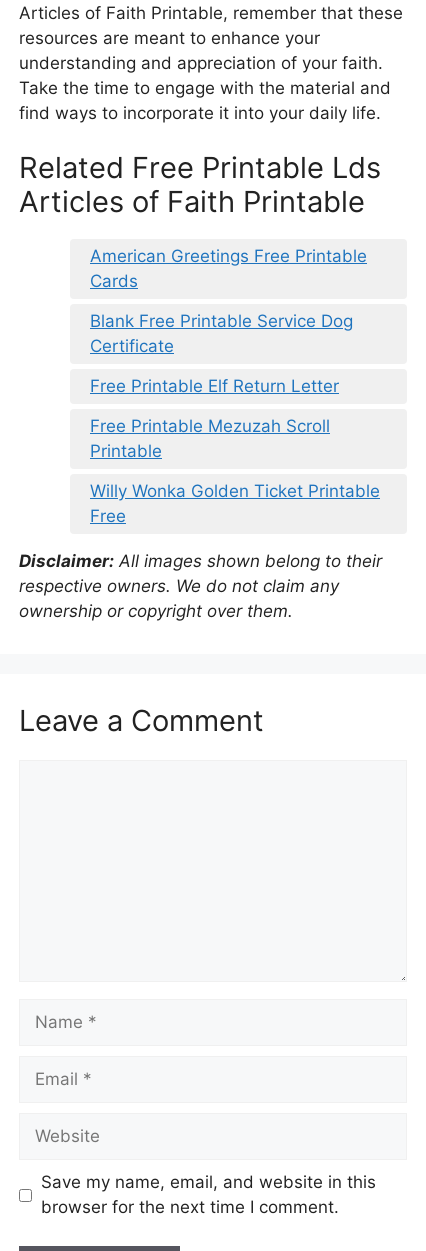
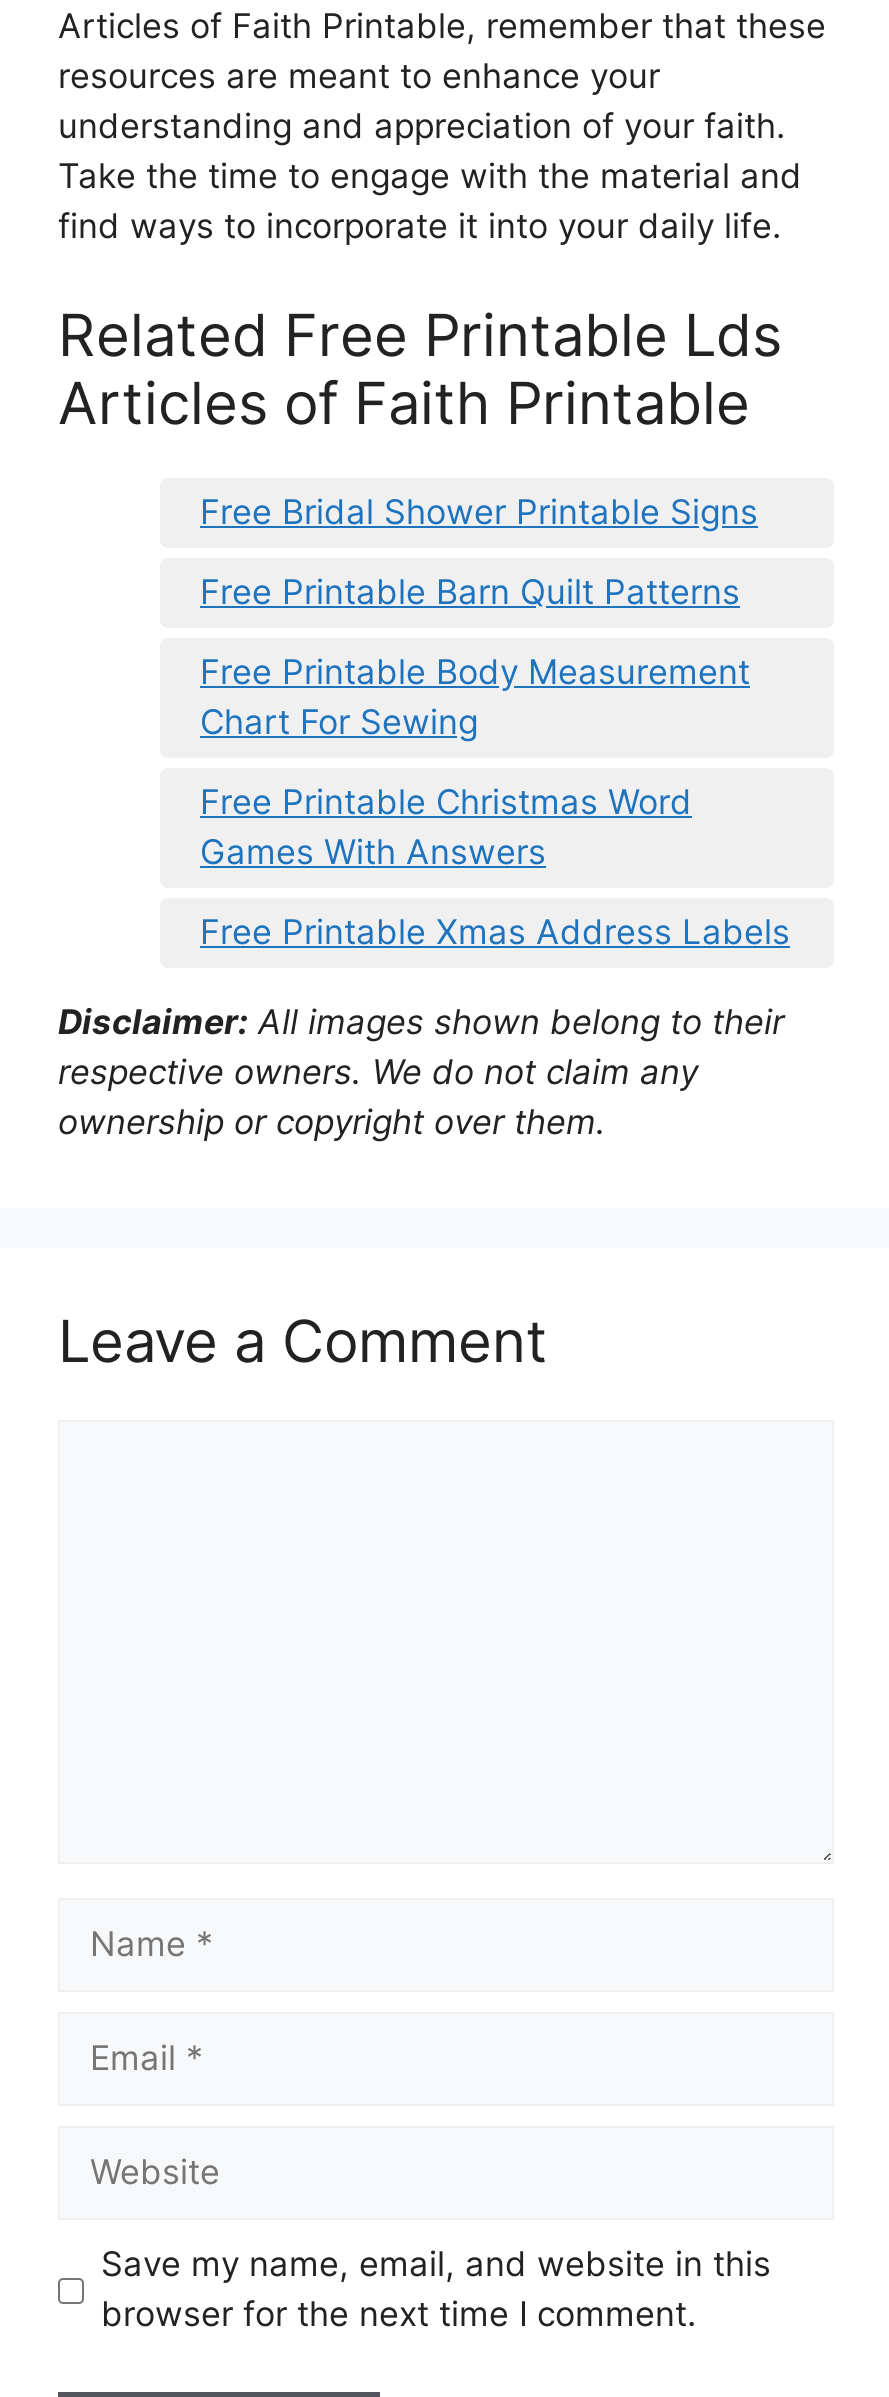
- American Greetings Free Printable
- Cards
+ Free Bridal Shower Printable Signs

- Blank Free Printable Service Dog
- Certificate
+ Free Printable Barn Quilt Patterns

- Free Printable Elf Return Letter
+ Free Printable Body Measurement
+ Chart For Sewing

- Free Printable Mezuzah Scroll
- Printable
+ Free Printable Christmas Word
+ Games With Answers

- Willy Wonka Golden Ticket Printable
- Free
+ Free Printable Xmas Address Labels
